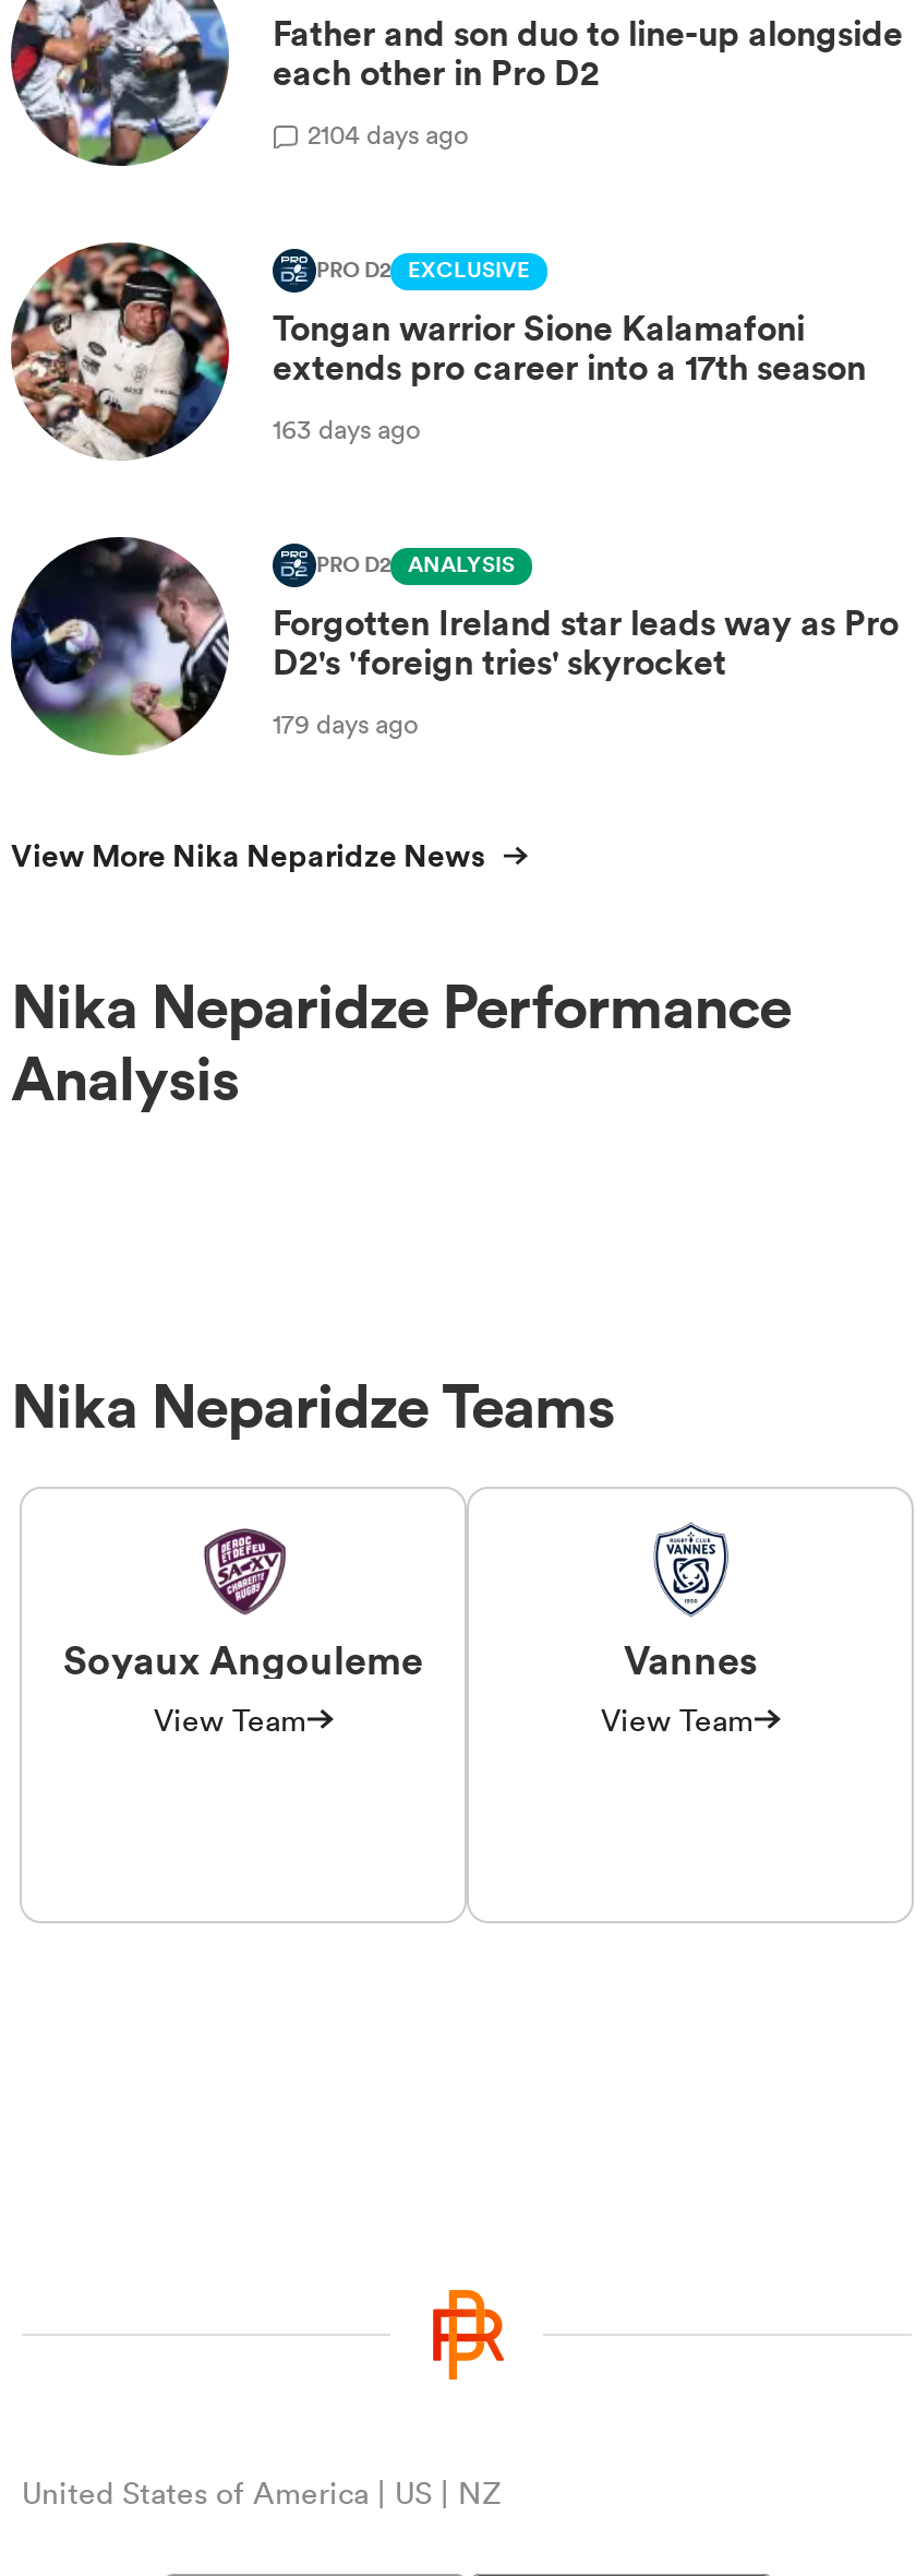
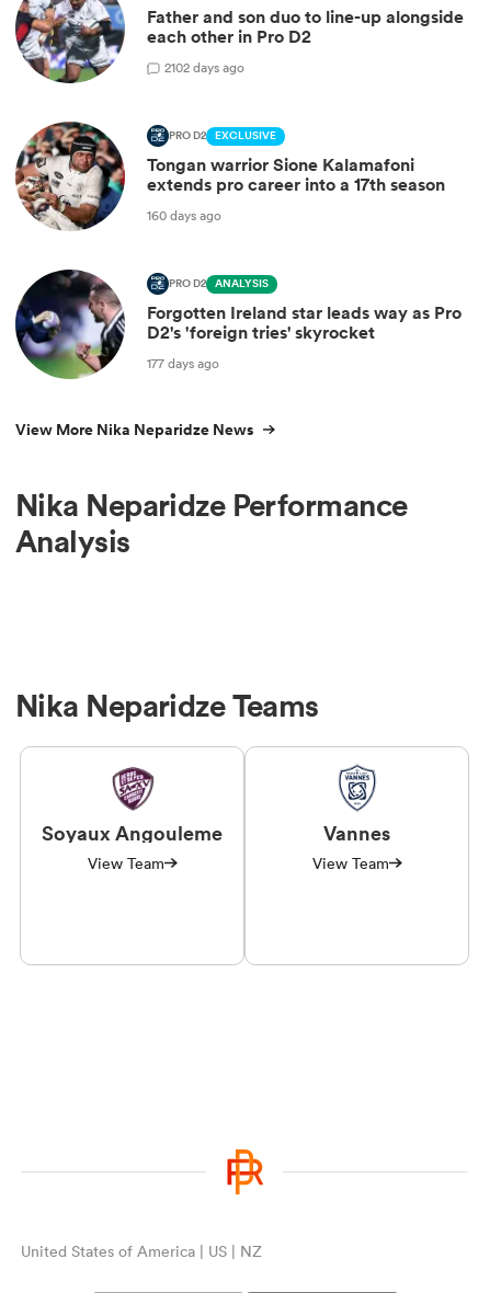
- 2104 days ago
+ 2102 days ago

- 163 days ago
+ 160 days ago

- 179 days ago
+ 177 days ago
